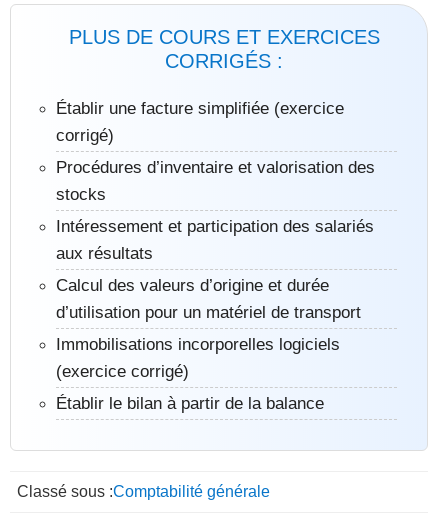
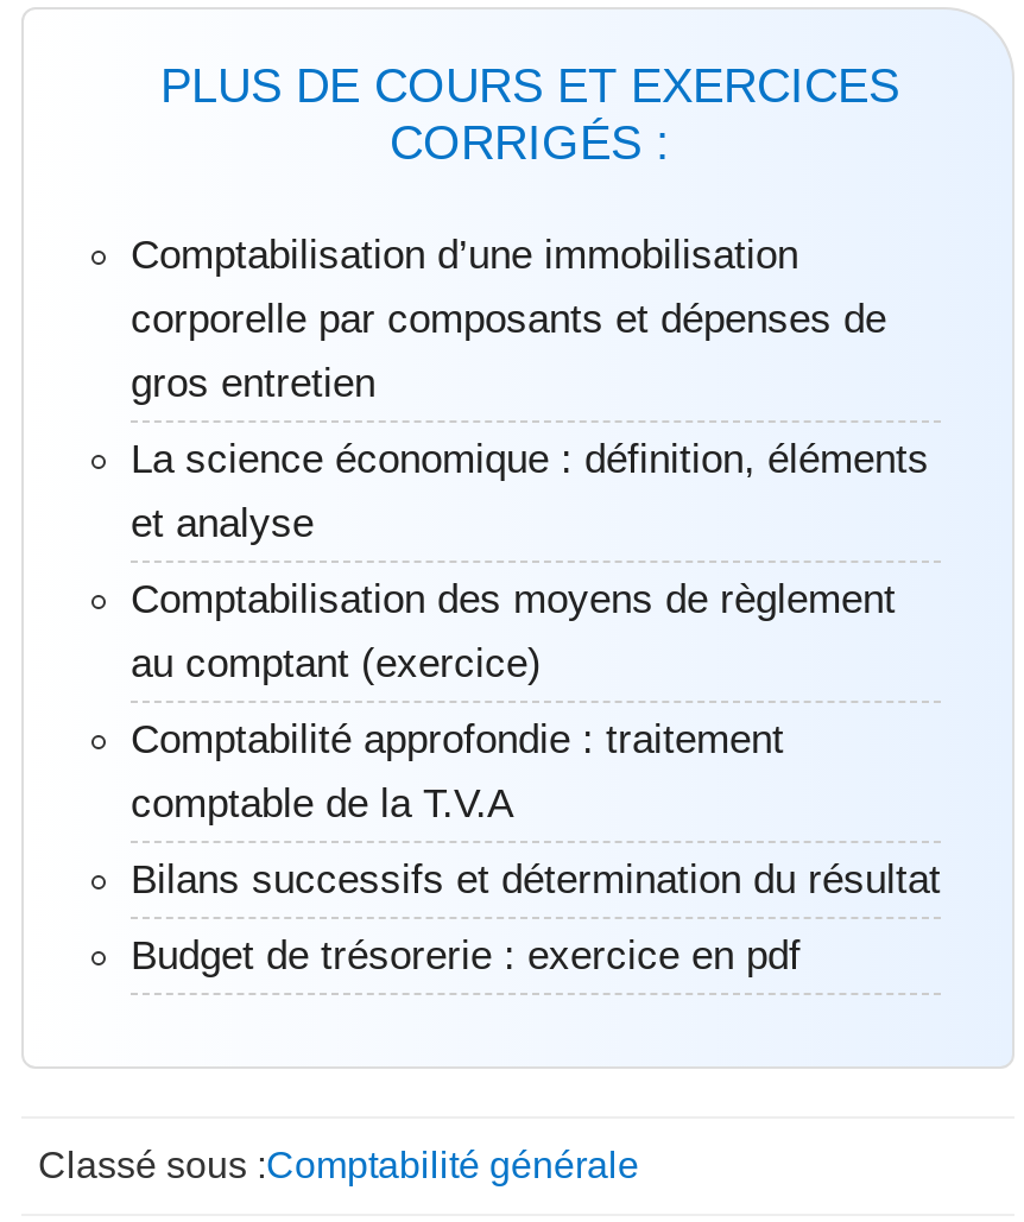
- Établir une facture simplifiée (exercice
- corrigé)
+ Comptabilisation d’une immobilisation
+ corporelle par composants et dépenses de
+ gros entretien

- Procédures d’inventaire et valorisation des
- stocks
+ La science économique : définition, éléments
+ et analyse

- Intéressement et participation des salariés
- aux résultats
+ Comptabilisation des moyens de règlement
+ au comptant (exercice)

- Calcul des valeurs d’origine et durée
- d’utilisation pour un matériel de transport
+ Comptabilité approfondie : traitement
+ comptable de la T.V.A

- Immobilisations incorporelles logiciels
- (exercice corrigé)
+ Bilans successifs et détermination du résultat

- Établir le bilan à partir de la balance
+ Budget de trésorerie : exercice en pdf
